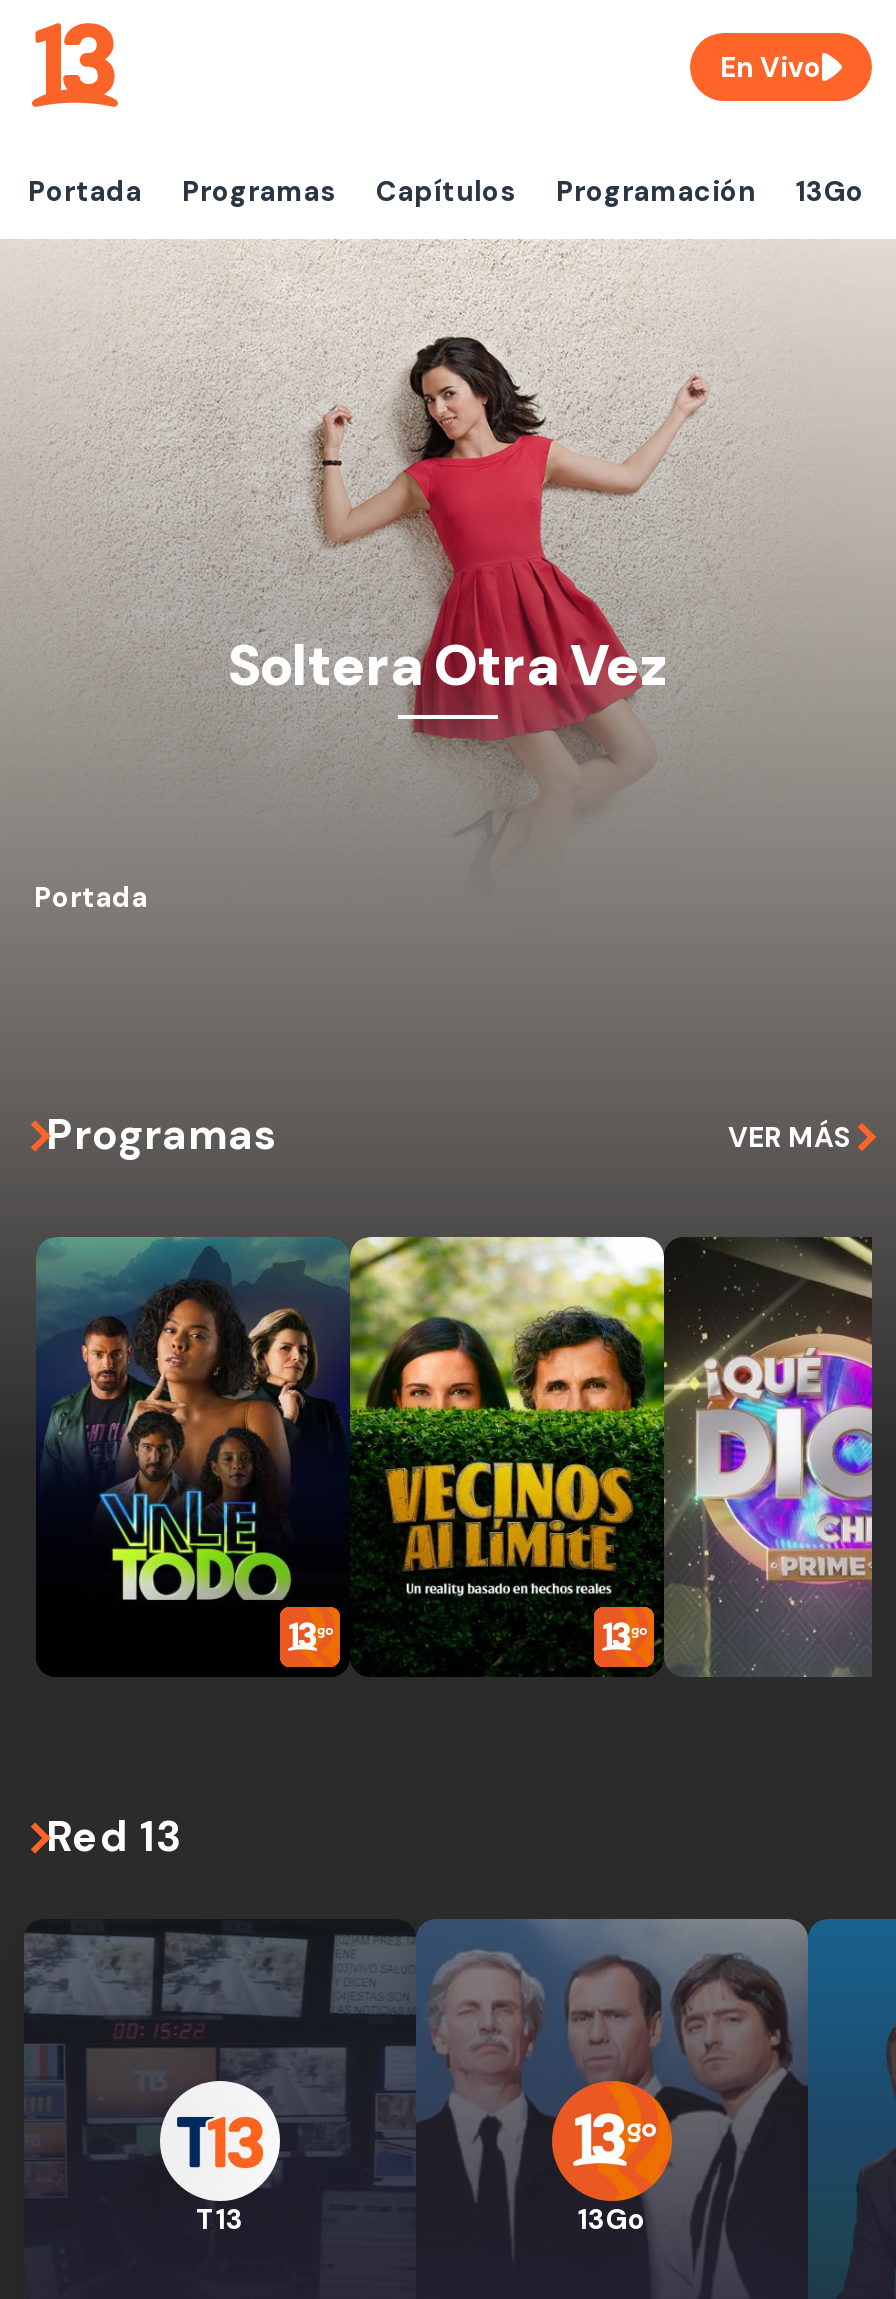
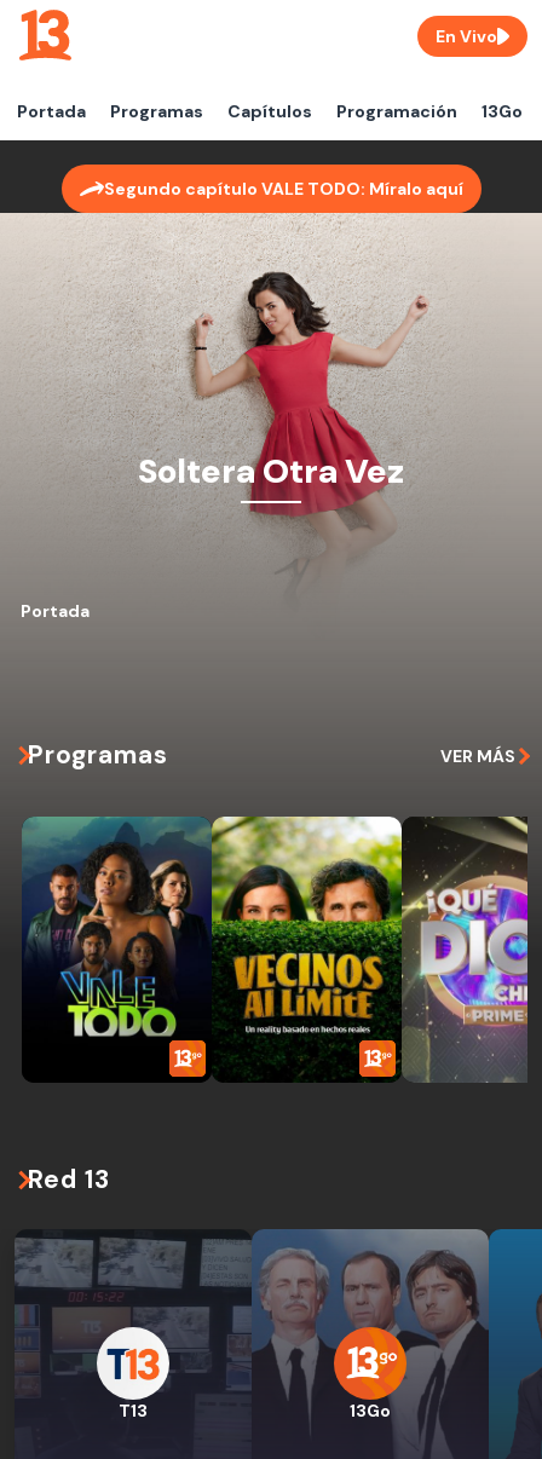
+ Segundo capítulo VALE TODO: Míralo aquí
